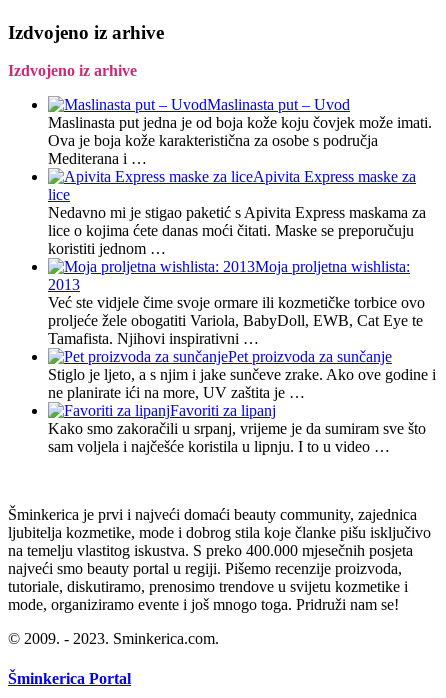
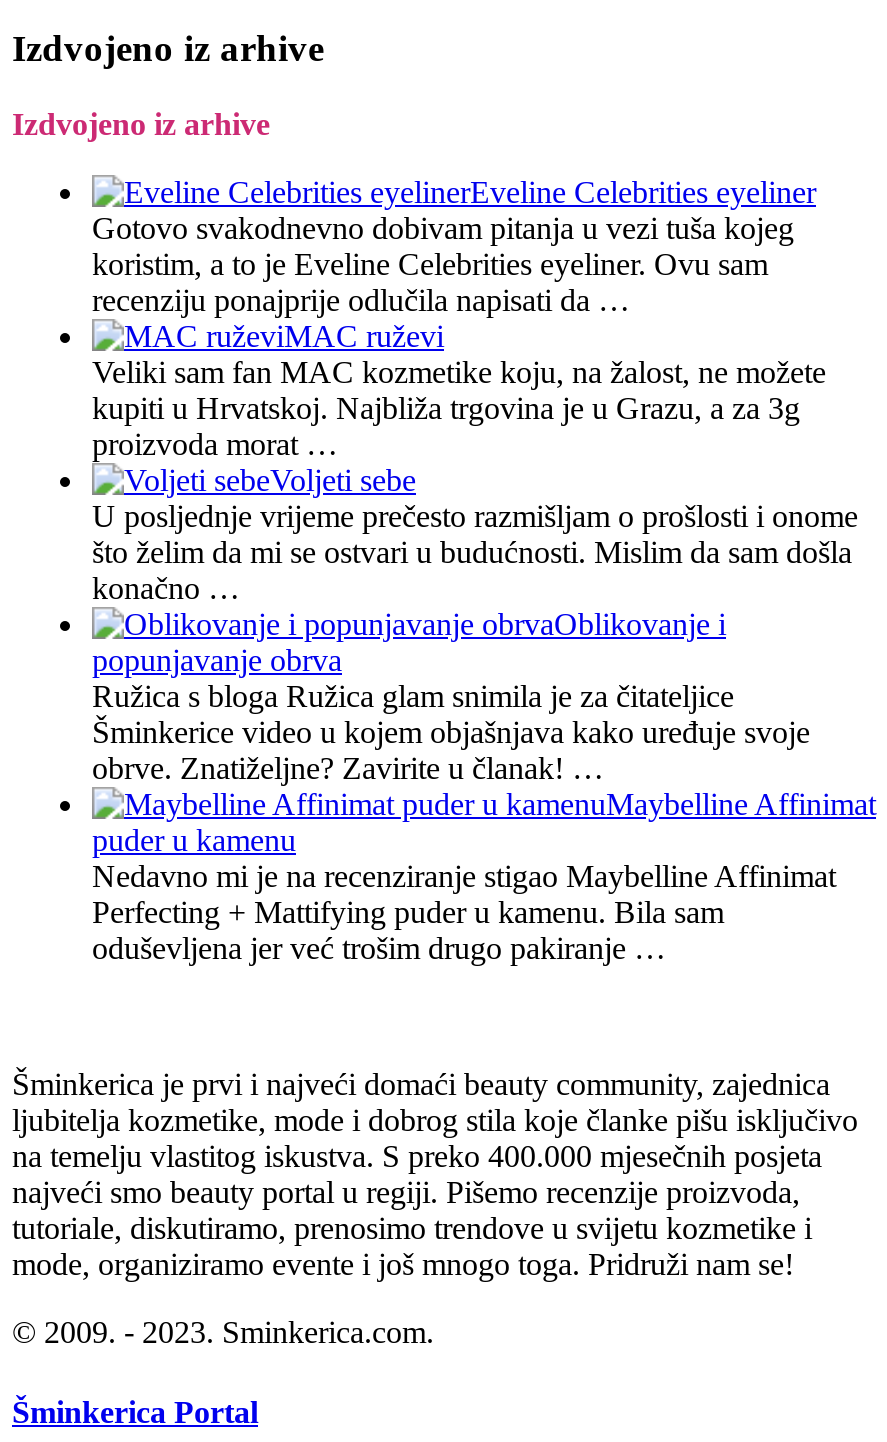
- Maslinasta put – Uvod
- Maslinasta put jedna je od boja kože koju čovjek može imati.
- Ova je boja kože karakteristična za osobe s područja
- Mediterana i …
- Apivita Express maske za
- lice
- Nedavno mi je stigao paketić s Apivita Express maskama za
- lice o kojima ćete danas moći čitati. Maske se preporučuju
- koristiti jednom …
- Moja proljetna wishlista:
- 2013
- Već ste vidjele čime svoje ormare ili kozmetičke torbice ovo
- proljeće žele obogatiti Variola, BabyDoll, EWB, Cat Eye te
- Tamafista. Njihovi inspirativni …
- Pet proizvoda za sunčanje
- Stiglo je ljeto, a s njim i jake sunčeve zrake. Ako ove godine i
- ne planirate ići na more, UV zaštita je …
- Favoriti za lipanj
- Kako smo zakoračili u srpanj, vrijeme je da sumiram sve što
- sam voljela i najčešće koristila u lipnju. I to u video …
+ Eveline Celebrities eyeliner
+ Gotovo svakodnevno dobivam pitanja u vezi tuša kojeg
+ koristim, a to je Eveline Celebrities eyeliner. Ovu sam
+ recenziju ponajprije odlučila napisati da …
+ MAC ruževi
+ Veliki sam fan MAC kozmetike koju, na žalost, ne možete
+ kupiti u Hrvatskoj. Najbliža trgovina je u Grazu, a za 3g
+ proizvoda morat …
+ Voljeti sebe
+ U posljednje vrijeme prečesto razmišljam o prošlosti i onome
+ što želim da mi se ostvari u budućnosti. Mislim da sam došla
+ konačno …
+ Oblikovanje i
+ popunjavanje obrva
+ Ružica s bloga Ružica glam snimila je za čitateljice
+ Šminkerice video u kojem objašnjava kako uređuje svoje
+ obrve. Znatiželjne? Zavirite u članak! …
+ Maybelline Affinimat
+ puder u kamenu
+ Nedavno mi je na recenziranje stigao Maybelline Affinimat
+ Perfecting + Mattifying puder u kamenu. Bila sam
+ oduševljena jer već trošim drugo pakiranje …
